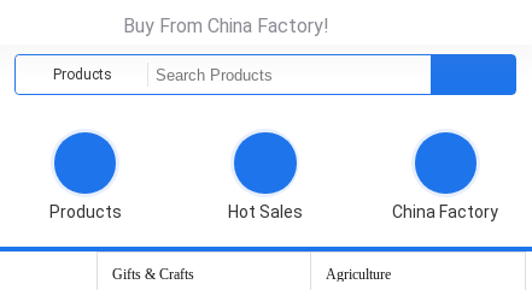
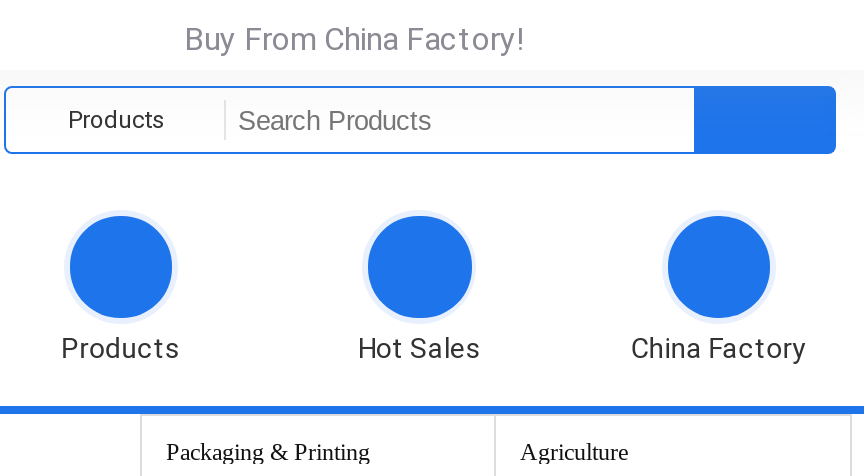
- Gifts & Crafts
+ Packaging & Printing
